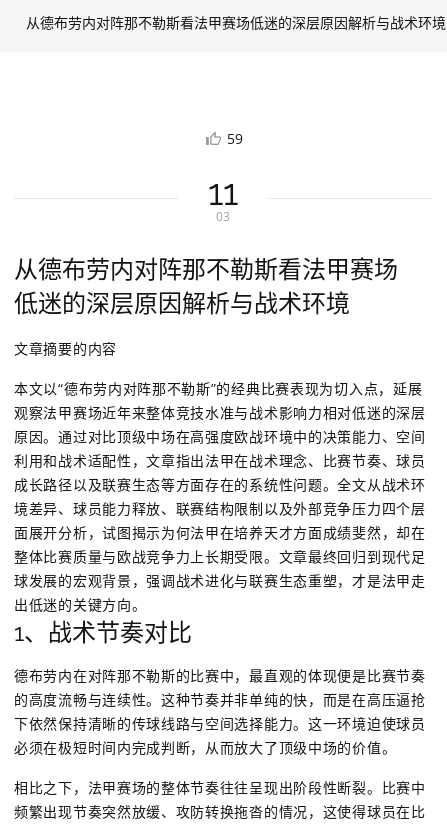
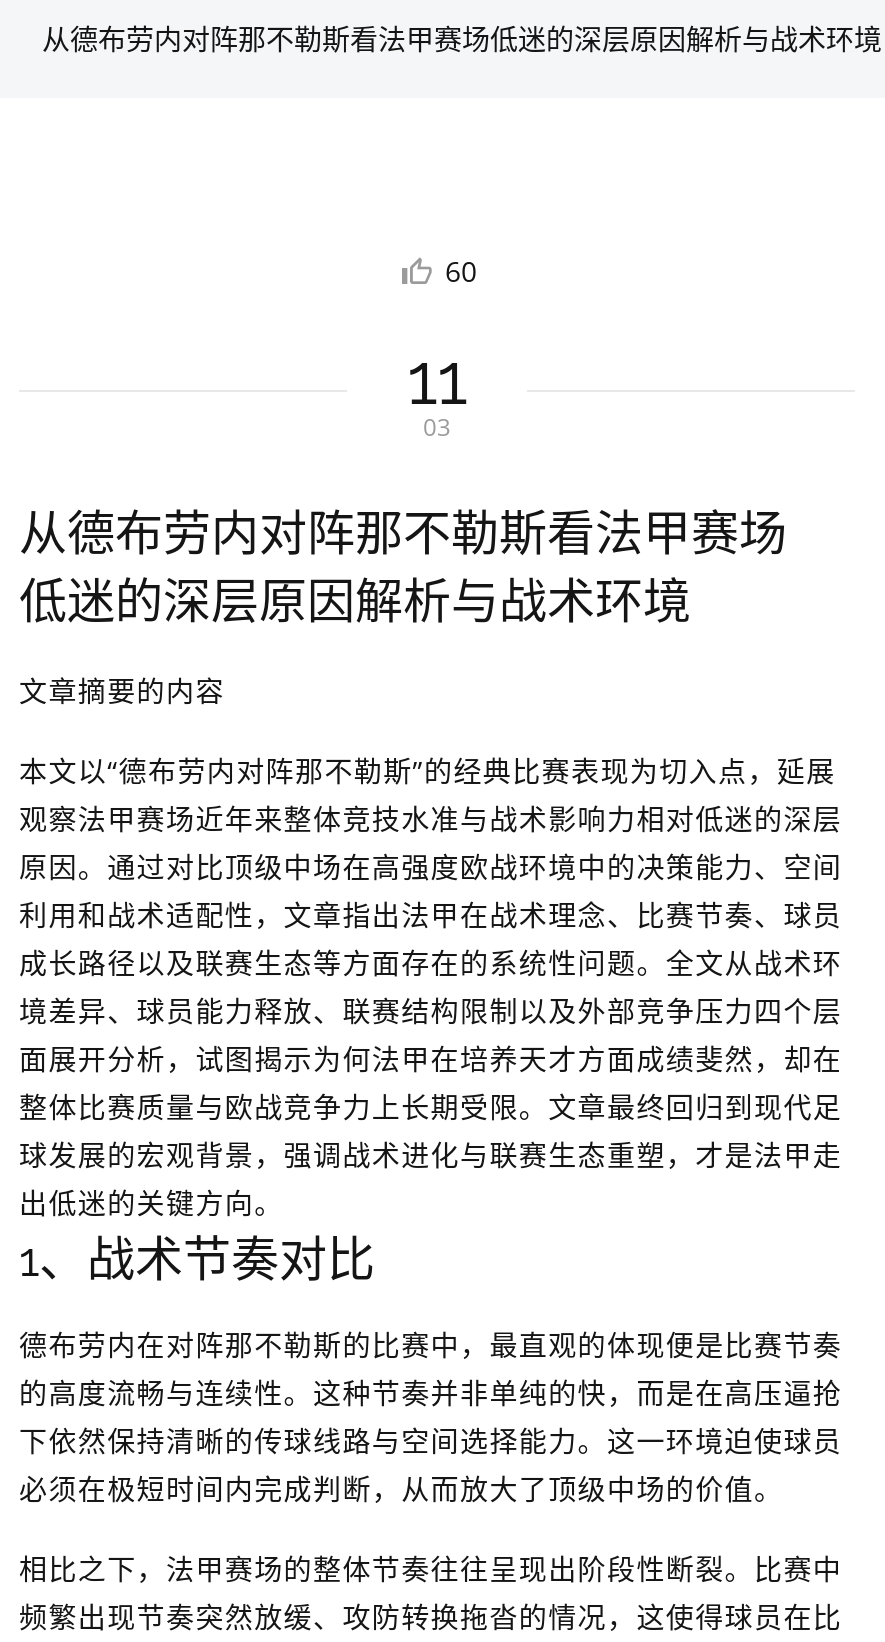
- 59
+ 60
